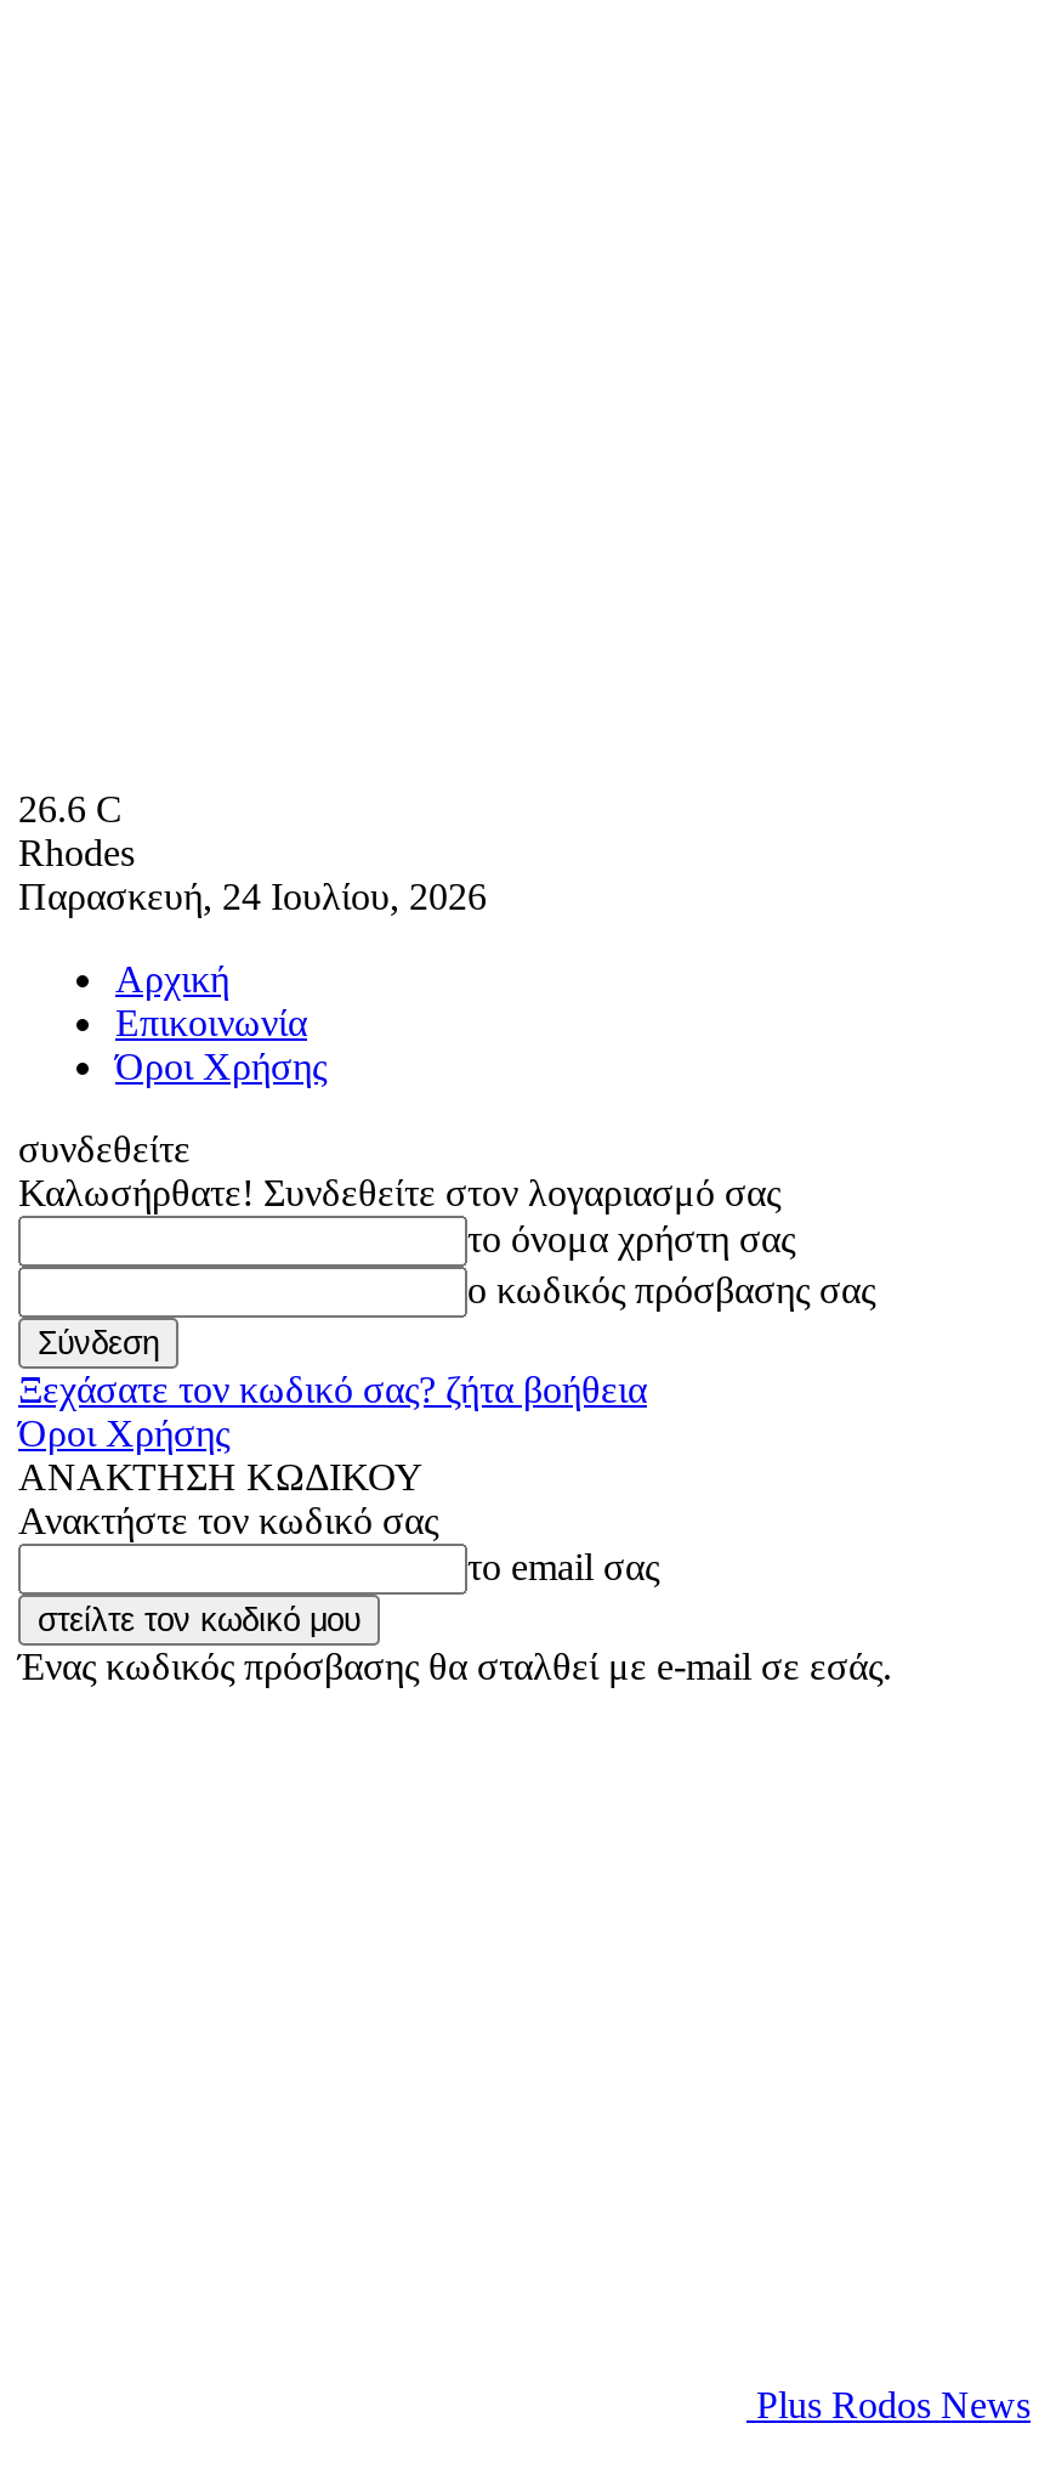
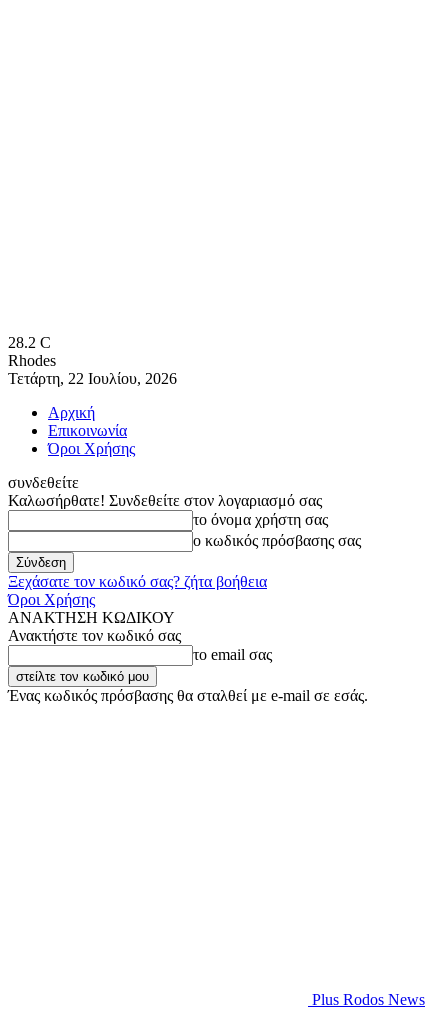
- 26.6 C
+ 28.2 C

- Παρασκευή, 24 Ιουλίου, 2026
+ Τετάρτη, 22 Ιουλίου, 2026
